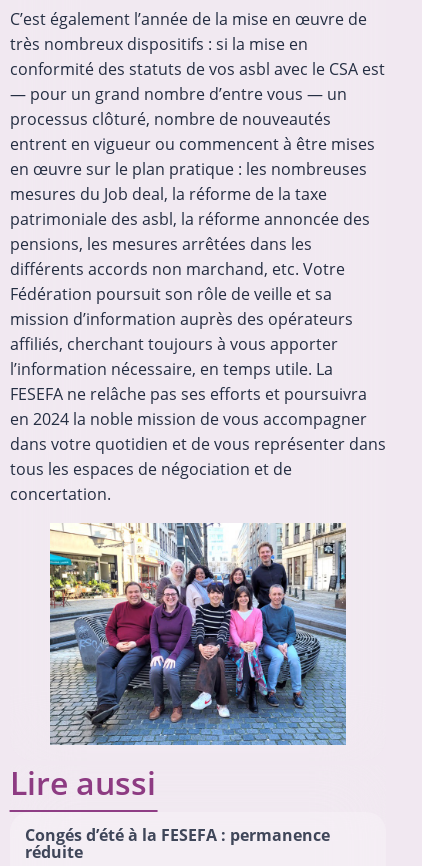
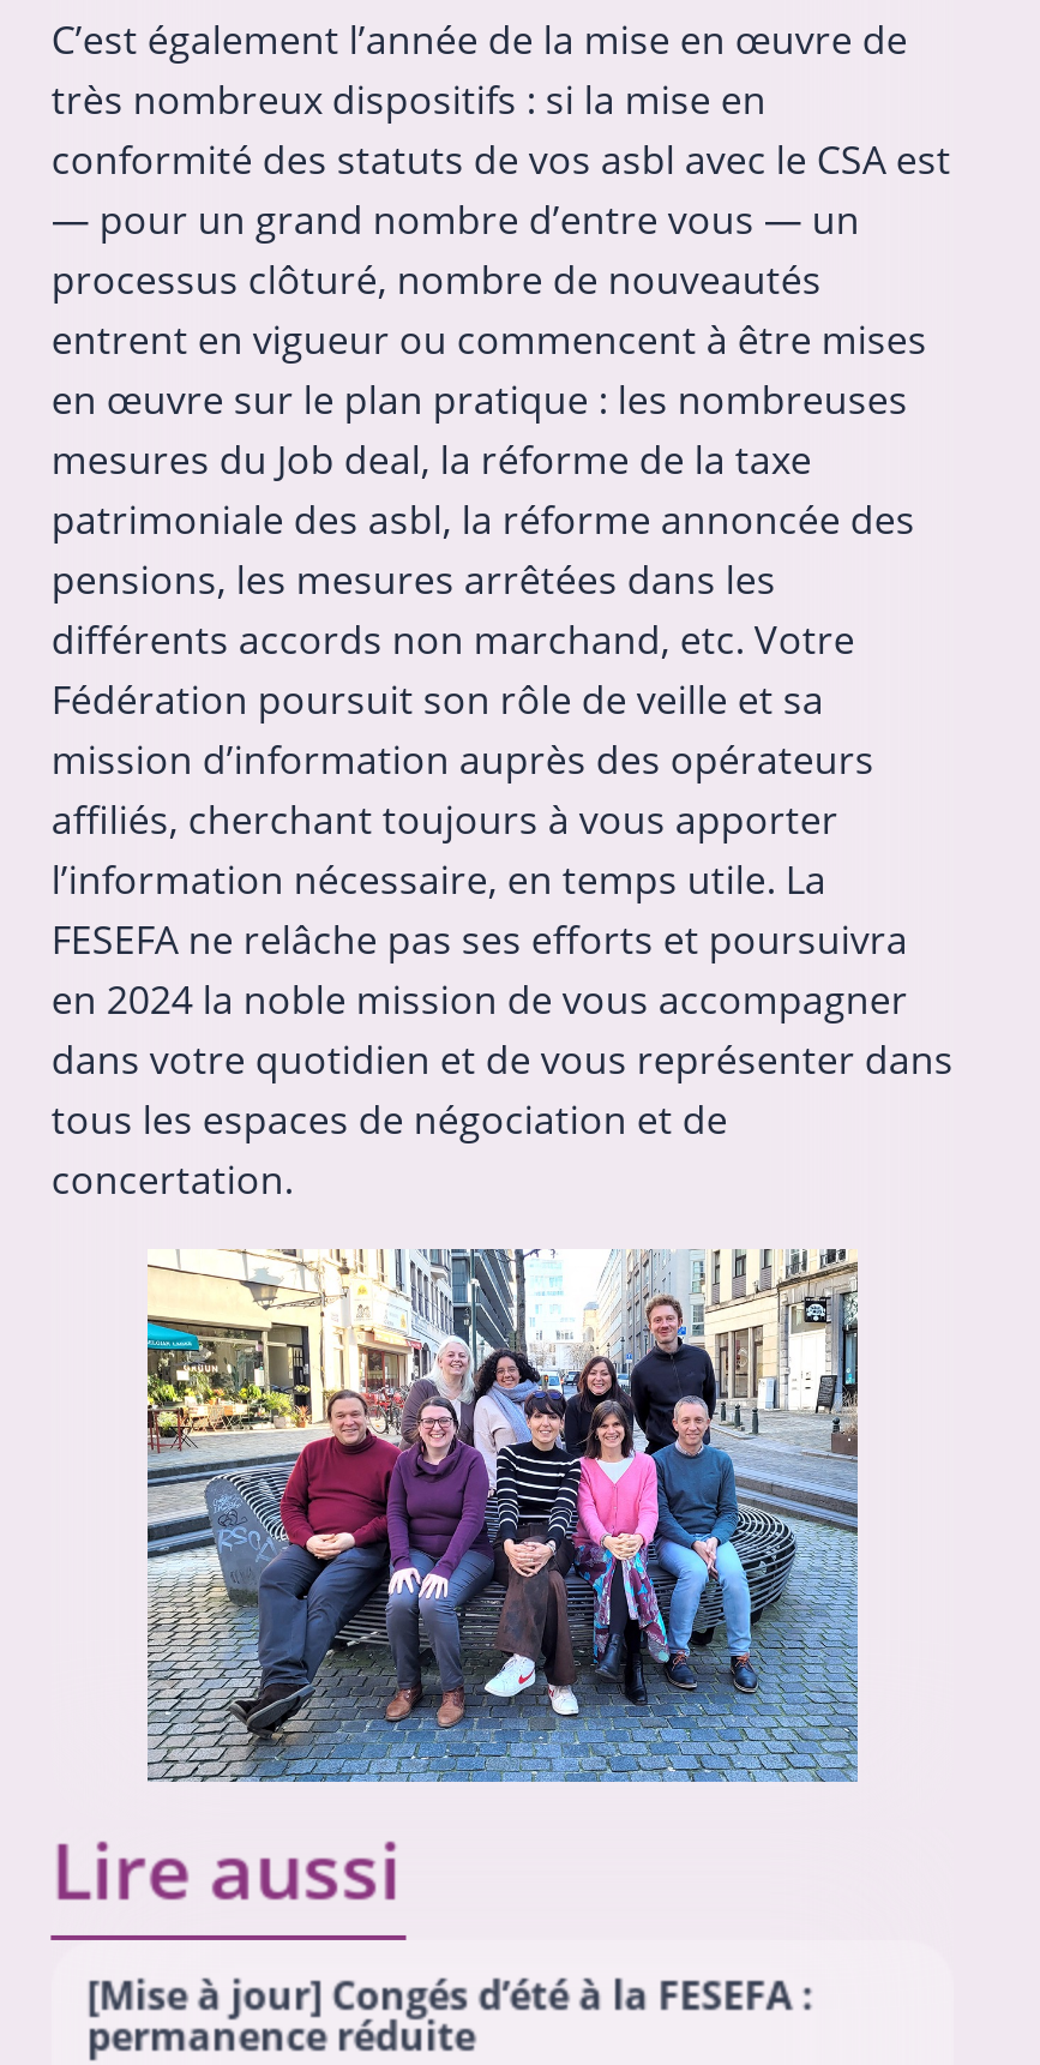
- Congés d’été à la FESEFA : permanence
- réduite
+ [Mise à jour] Congés d’été à la FESEFA :
+ permanence réduite
